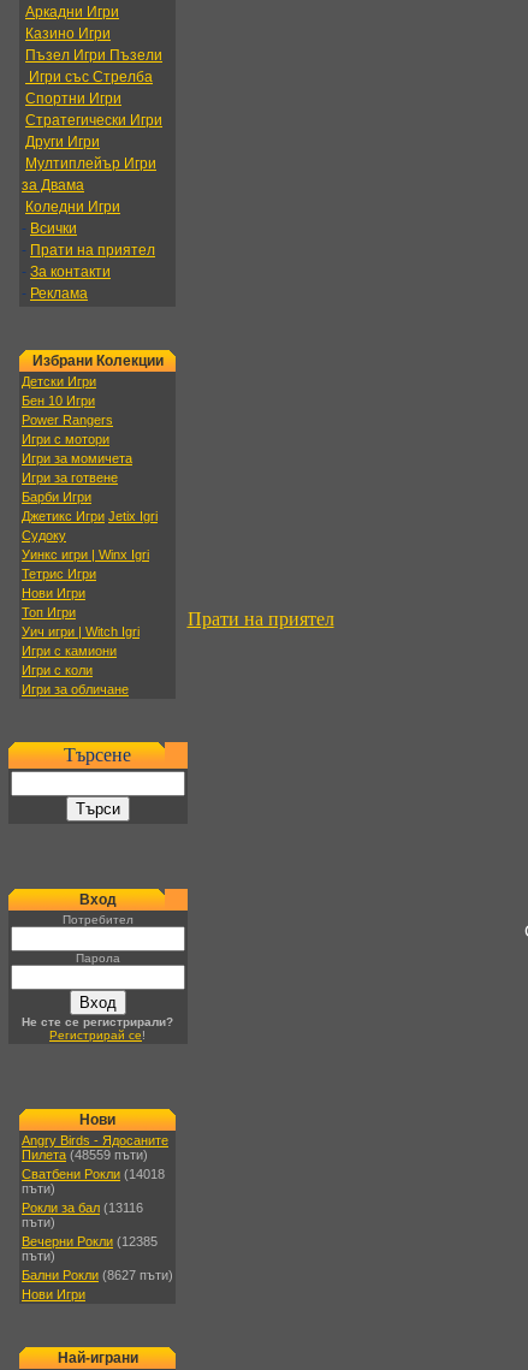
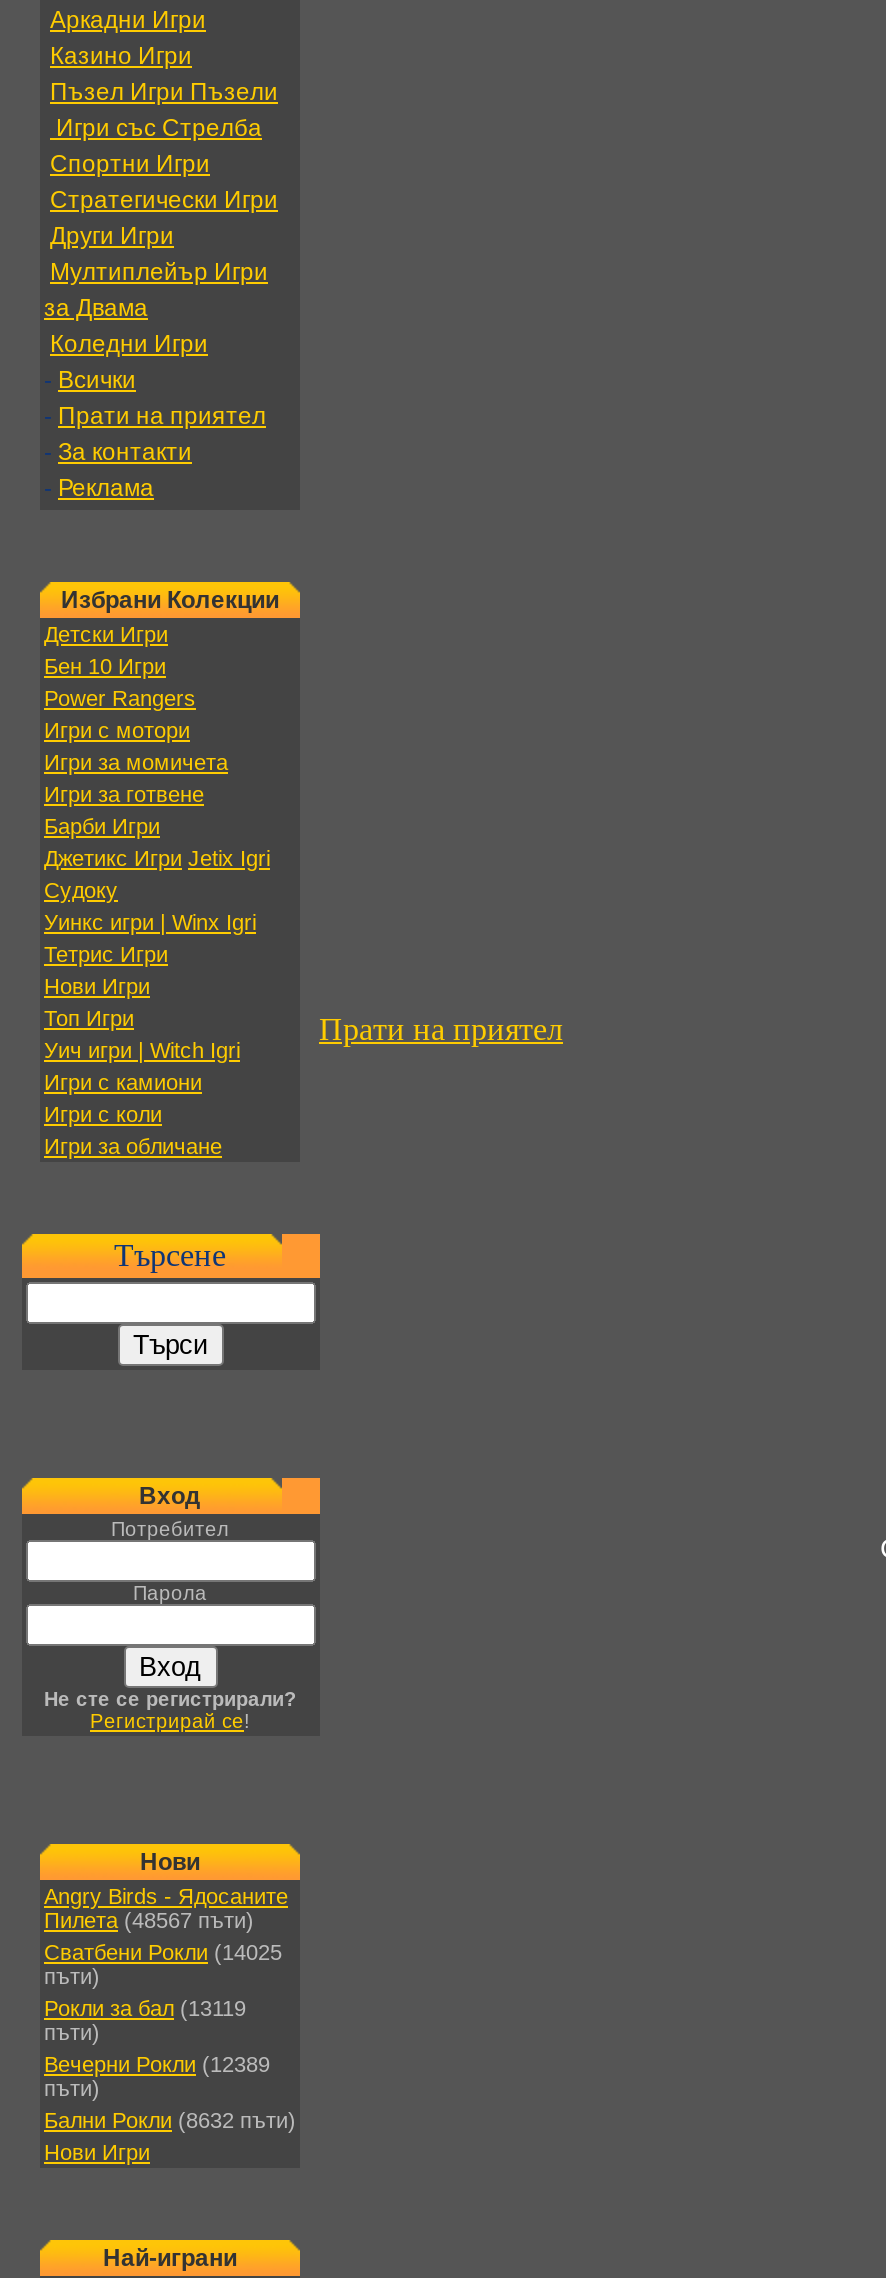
- Пилета(48559 пъти)
+ Пилета(48567 пъти)

- Сватбени Рокли (14018
+ Сватбени Рокли (14025

- Рокли за бал (13116
+ Рокли за бал (13119

- Вечерни Рокли (12385
+ Вечерни Рокли (12389

- Бални Рокли (8627 пъти)
+ Бални Рокли (8632 пъти)
